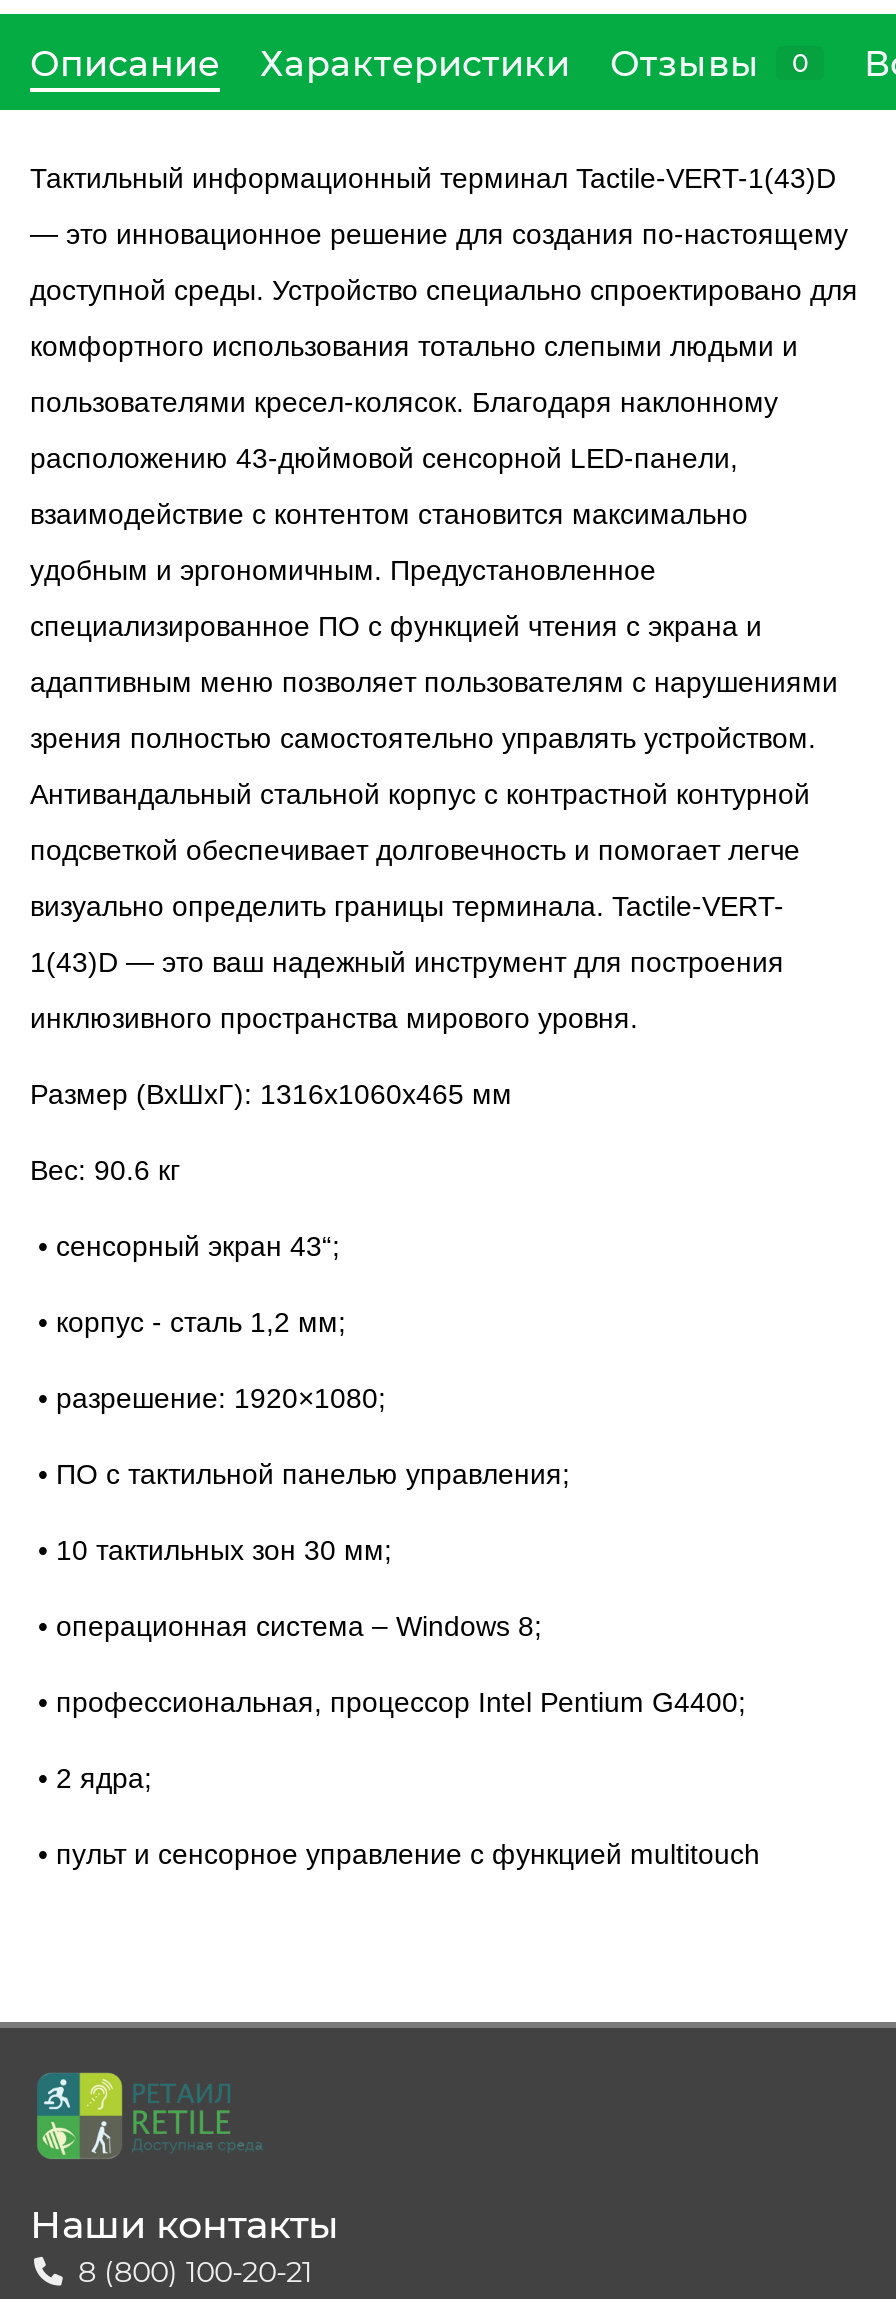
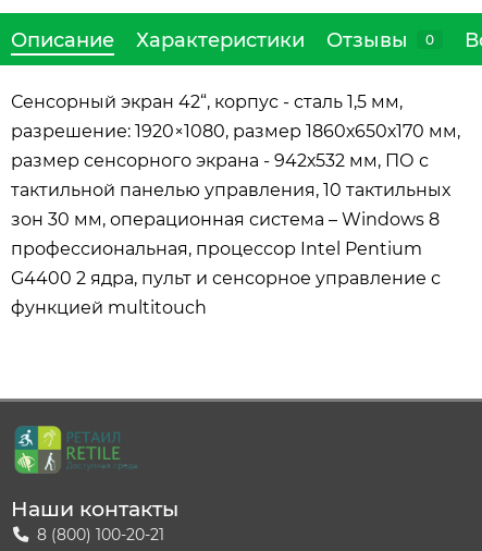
- Тактильный информационный терминал Tactile-VERT-1(43)D
- — это инновационное решение для создания по-настоящему
- доступной среды. Устройство специально спроектировано для
- комфортного использования тотально слепыми людьми и
- пользователями кресел-колясок. Благодаря наклонному
- расположению 43-дюймовой сенсорной LED-панели,
- взаимодействие с контентом становится максимально
- удобным и эргономичным. Предустановленное
- специализированное ПО с функцией чтения с экрана и
- адаптивным меню позволяет пользователям с нарушениями
- зрения полностью самостоятельно управлять устройством.
- Антивандальный стальной корпус с контрастной контурной
- подсветкой обеспечивает долговечность и помогает легче
- визуально определить границы терминала. Tactile-VERT-
- 1(43)D — это ваш надежный инструмент для построения
- инклюзивного пространства мирового уровня.
- Размер (ВxШxГ): 1316x1060x465 мм
- Вес: 90.6 кг
- • сенсорный экран 43“;
- • корпус - сталь 1,2 мм;
- • разрешение: 1920×1080;
- • ПО с тактильной панелью управления;
- • 10 тактильных зон 30 мм;
- • операционная система – Windows 8;
- • профессиональная, процессор Intel Pentium G4400;
- • 2 ядра;
- • пульт и сенсорное управление с функцией multitouch
+ Сенсорный экран 42“, корпус - сталь 1,5 мм,
+ разрешение: 1920×1080, размер 1860х650х170 мм,
+ размер сенсорного экрана - 942х532 мм, ПО с
+ тактильной панелью управления, 10 тактильных
+ зон 30 мм, операционная система – Windows 8
+ профессиональная, процессор Intel Pentium
+ G4400 2 ядра, пульт и сенсорное управление с
+ функцией multitouch
